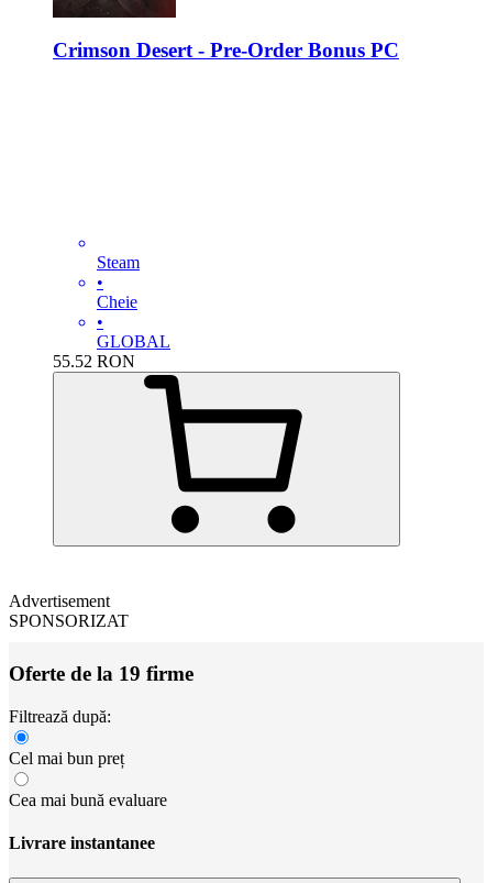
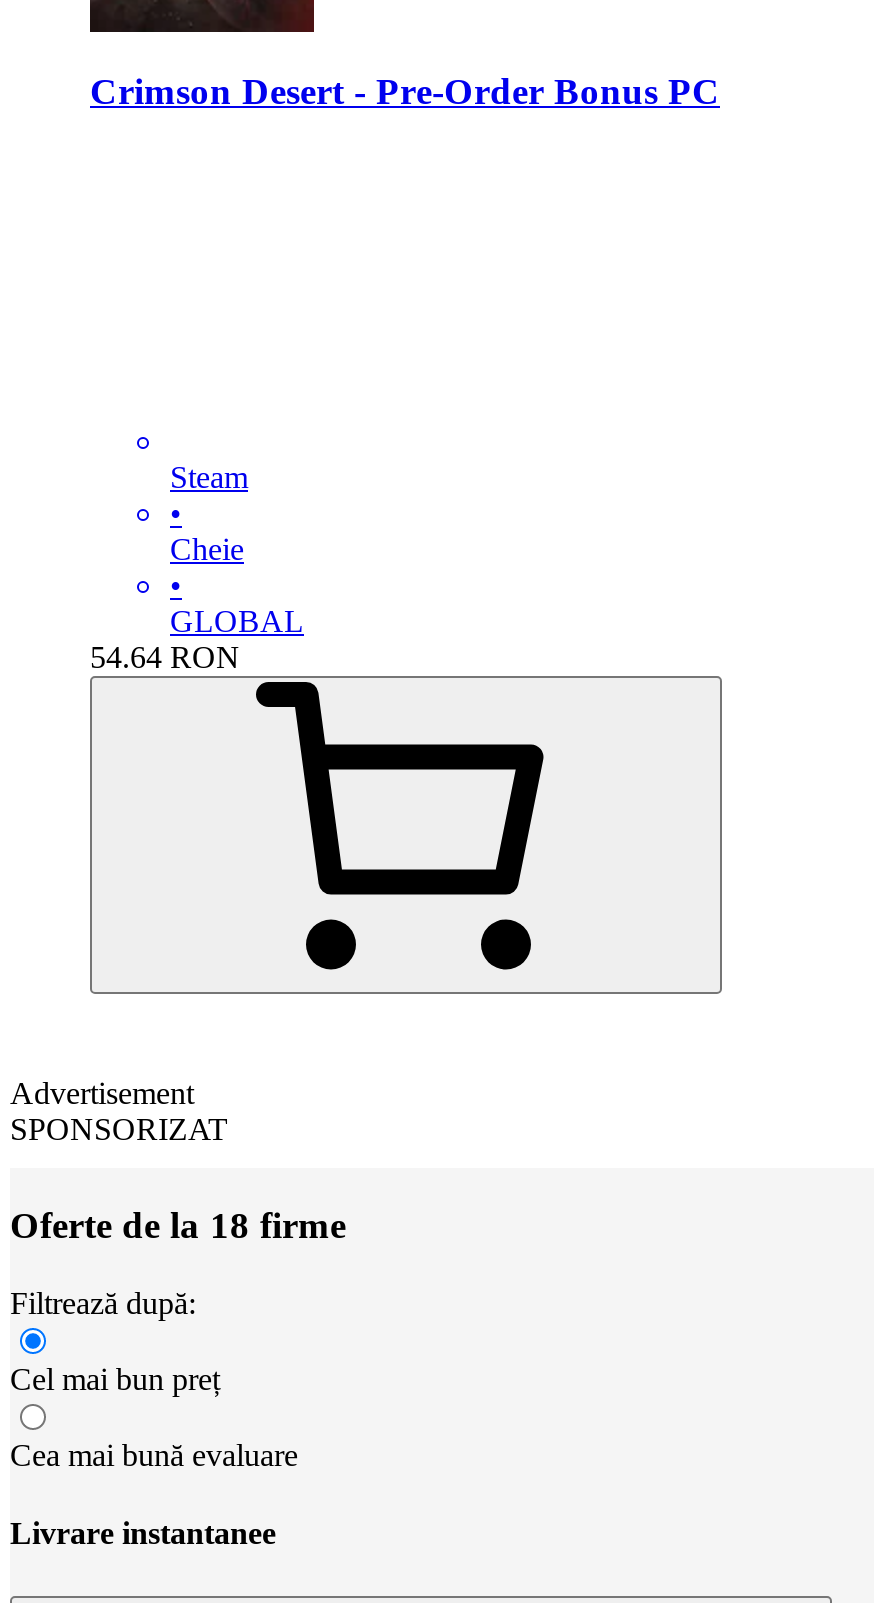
- 55.52 RON
+ 54.64 RON

- Oferte de la 19 firme
+ Oferte de la 18 firme
